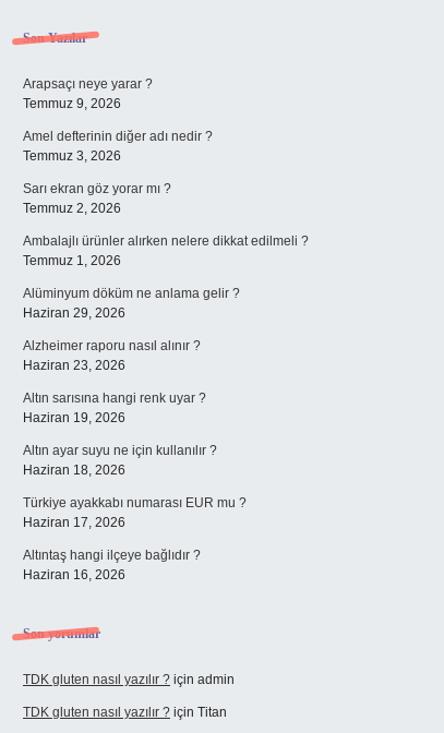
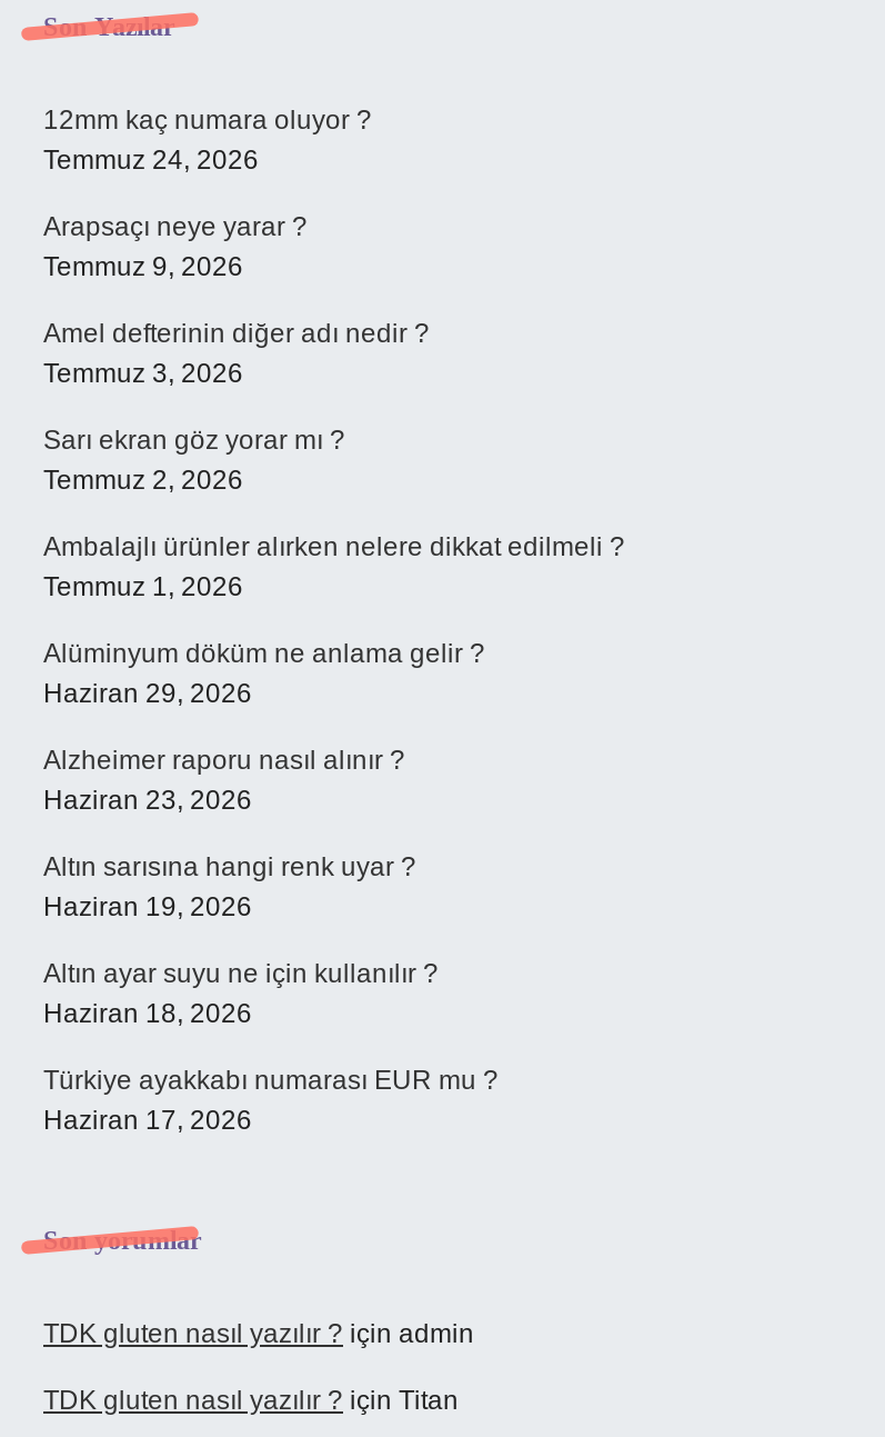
+ 12mm kaç numara oluyor ?
+ Temmuz 24, 2026

moved down: Arapsaçı neye yarar ? | Temmuz 9, 2026 | Amel defterinin diğer adı nedir ? | ... | Türkiye ayakkabı numarası EUR mu ? | Haziran 17, 2026

- Altıntaş hangi ilçeye bağlıdır ?
- Haziran 16, 2026
